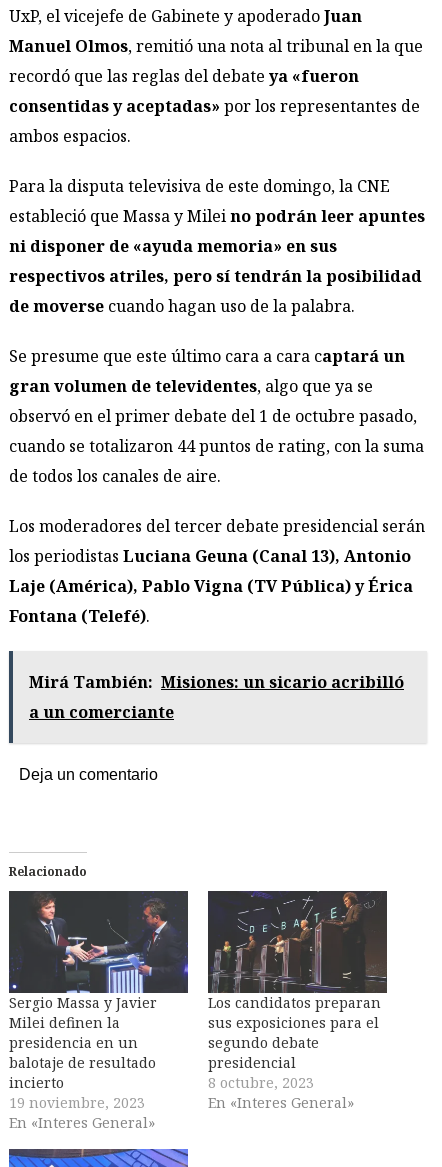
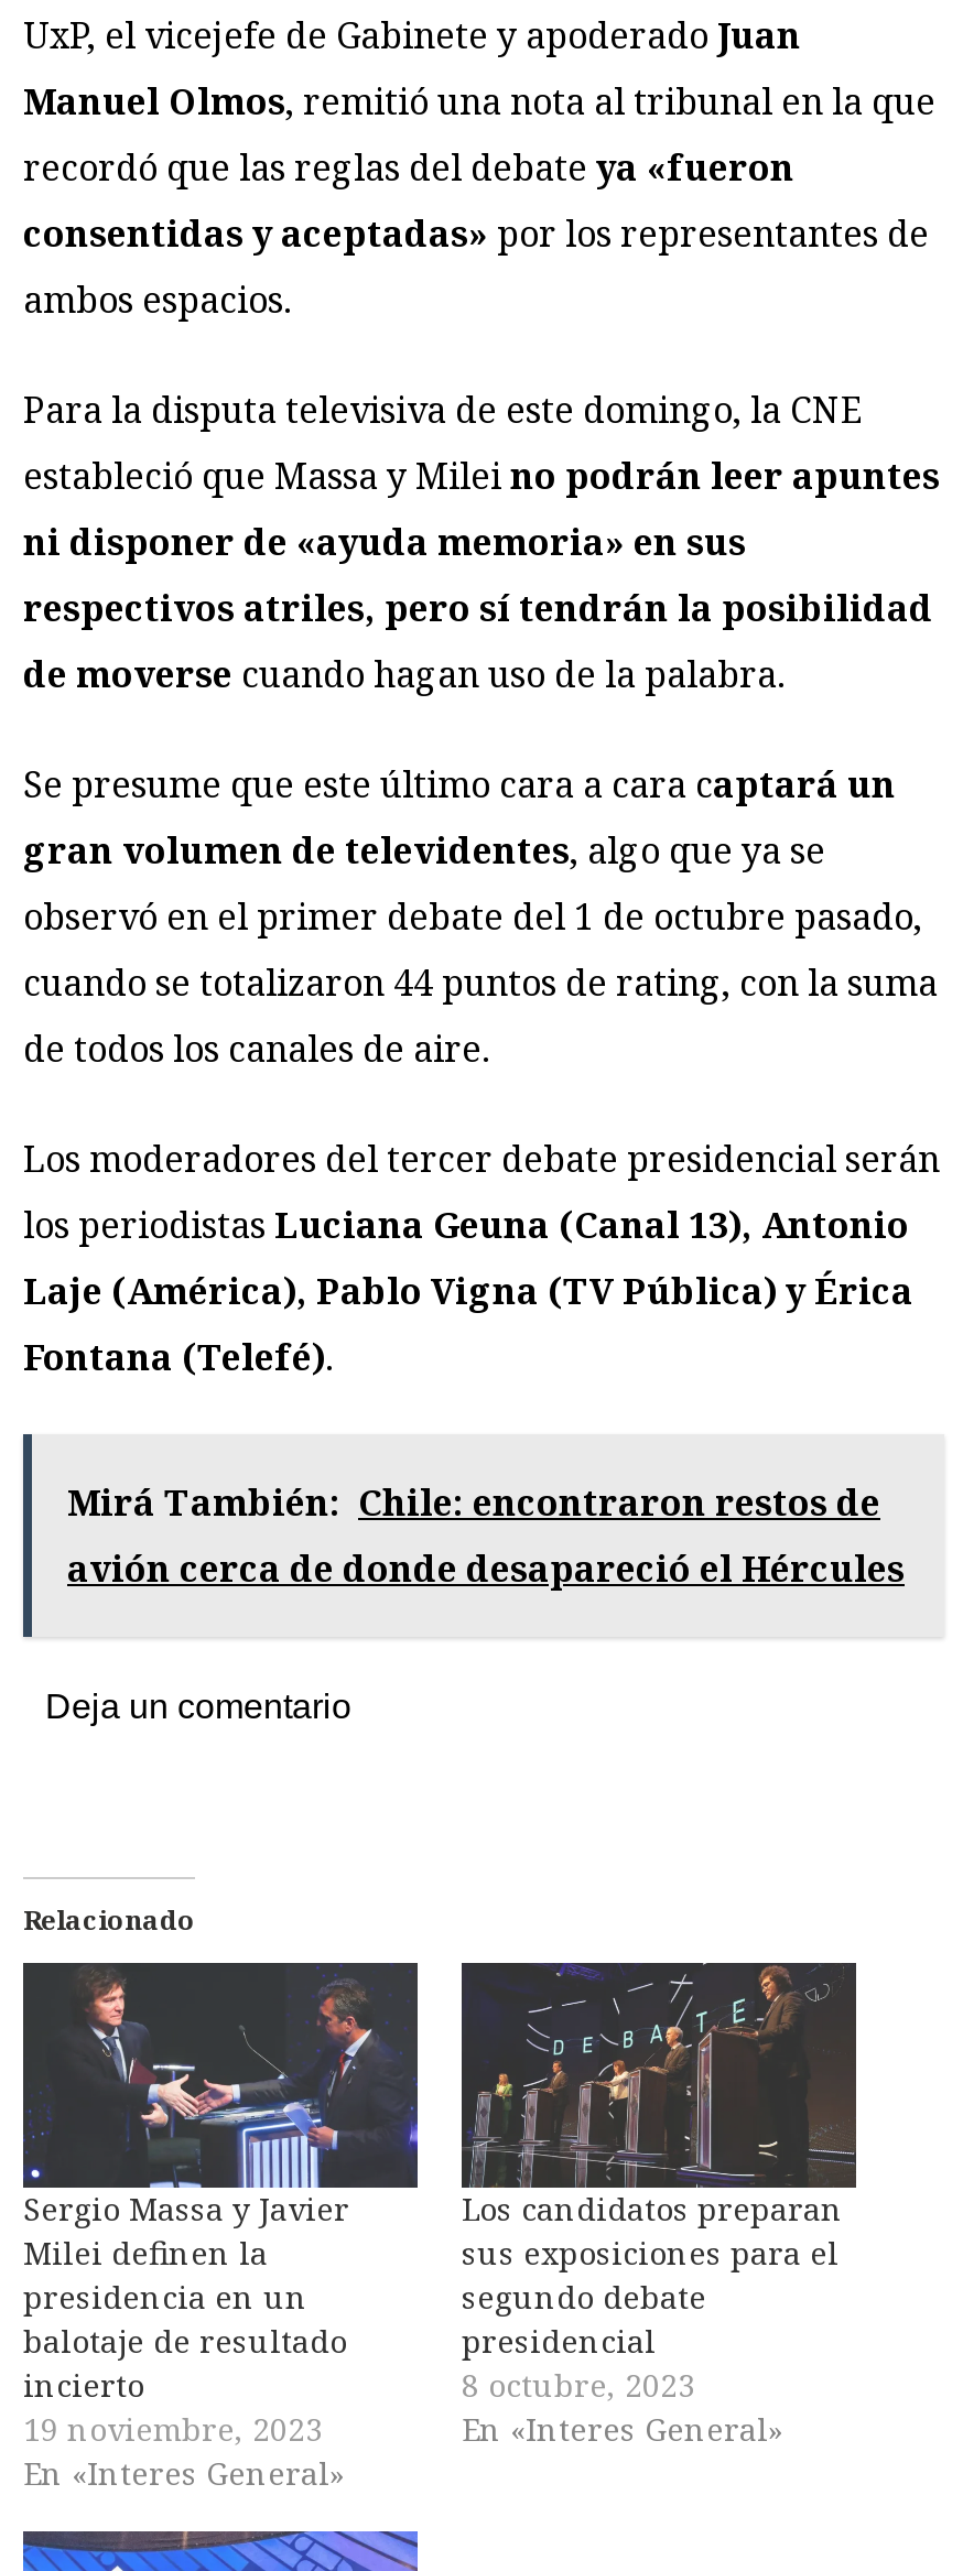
- Mirá También: Misiones: un sicario acribilló
- a un comerciante
+ Mirá También: Chile: encontraron restos de
+ avión cerca de donde desapareció el Hércules
